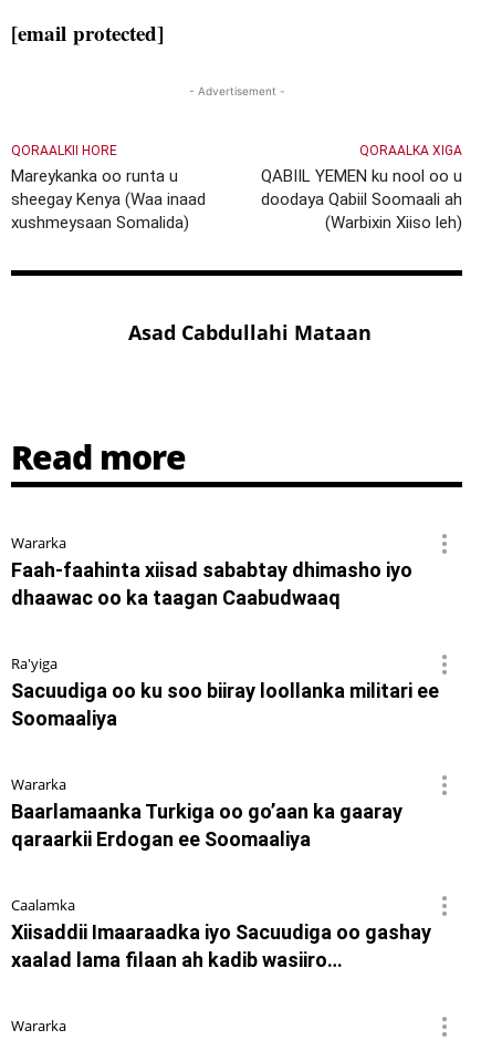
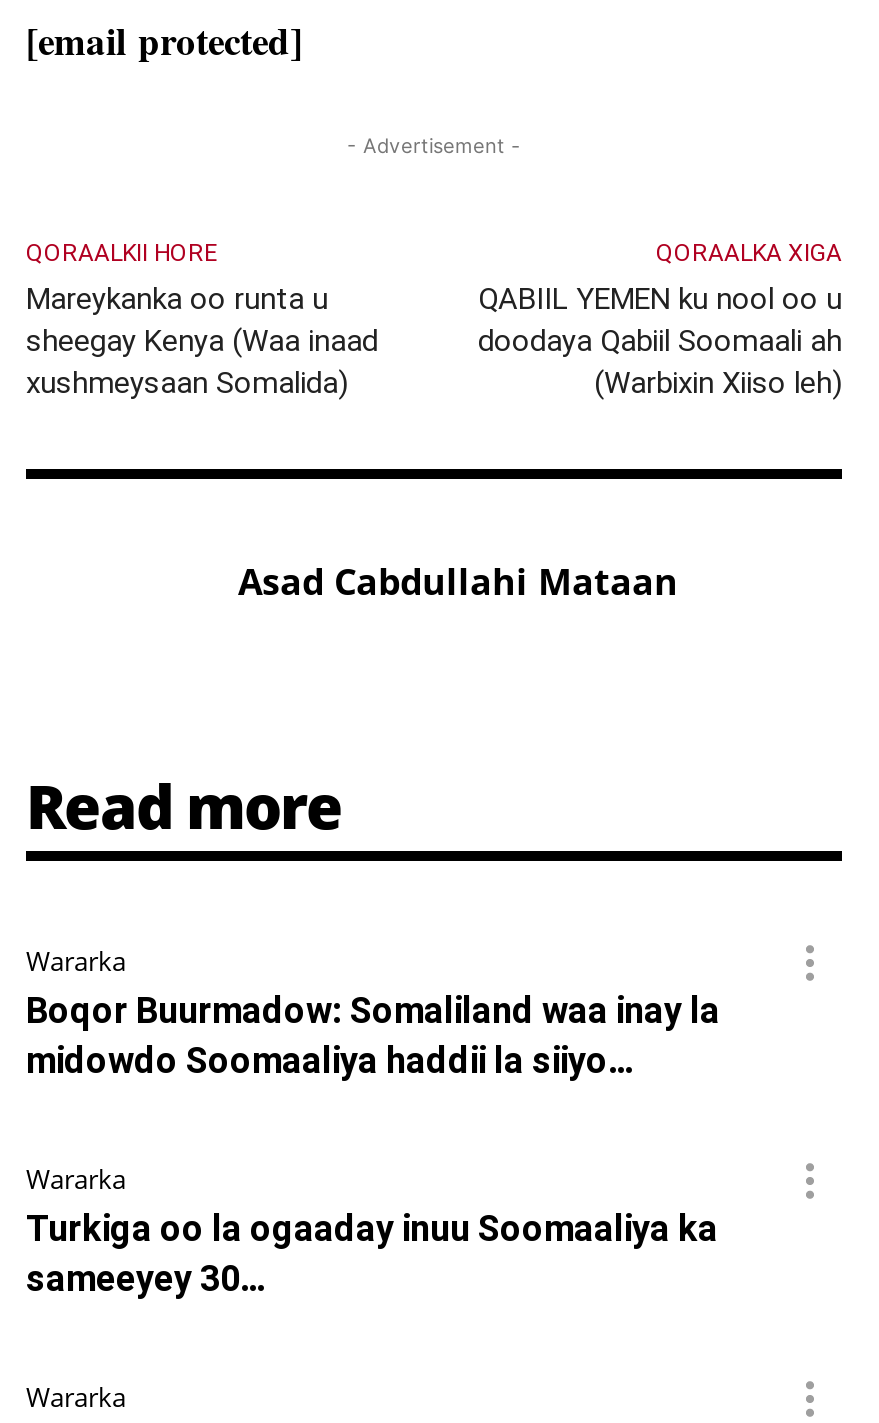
- Faah-faahinta xiisad sababtay dhimasho iyo
- dhaawac oo ka taagan Caabudwaaq
- Ra'yiga
- Sacuudiga oo ku soo biiray loollanka militari ee
- Soomaaliya
+ Boqor Buurmadow: Somaliland waa inay la
+ midowdo Soomaaliya haddii la siiyo…

- Baarlamaanka Turkiga oo go’aan ka gaaray
- qaraarkii Erdogan ee Soomaaliya
- Caalamka
- Xiisaddii Imaaraadka iyo Sacuudiga oo gashay
- xaalad lama filaan ah kadib wasiiro…
+ Turkiga oo la ogaaday inuu Soomaaliya ka
+ sameeyey 30…
